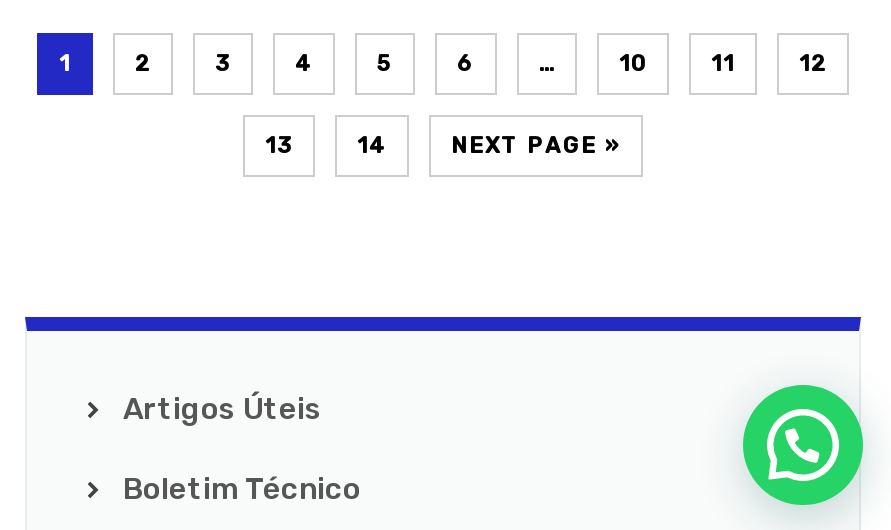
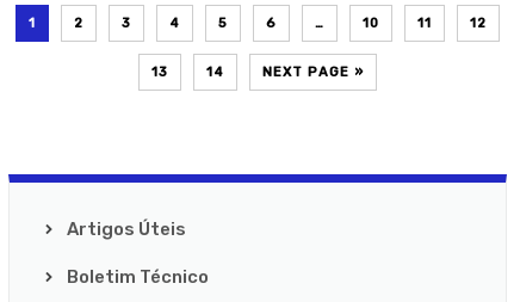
- [image]
